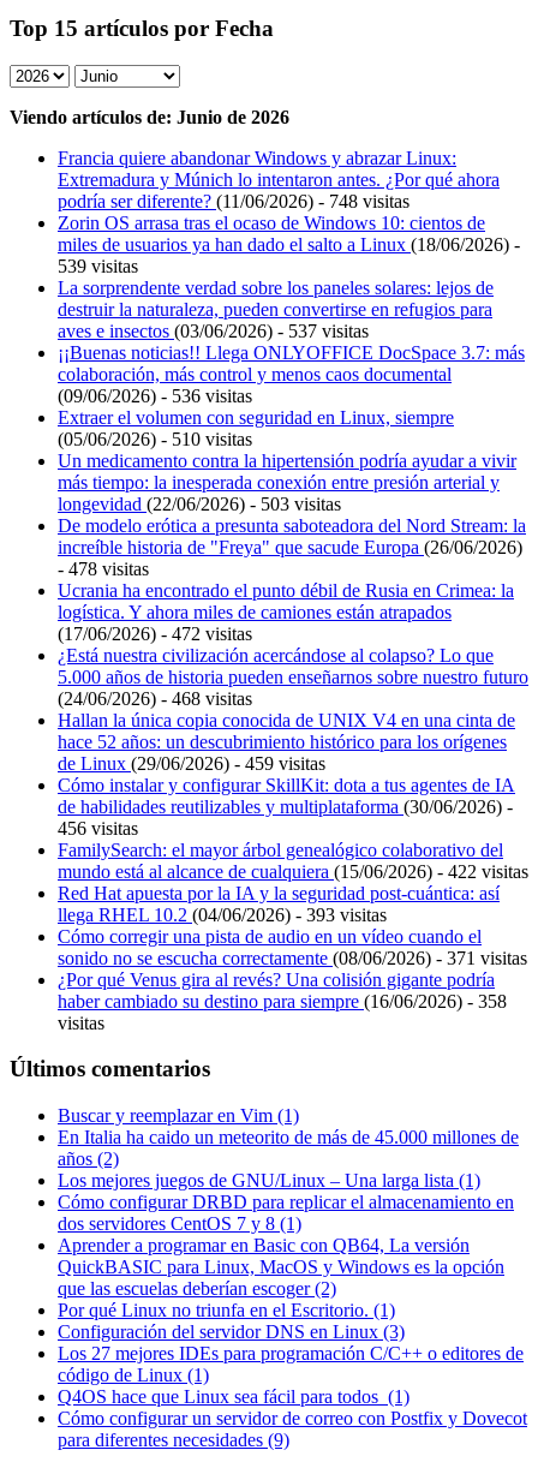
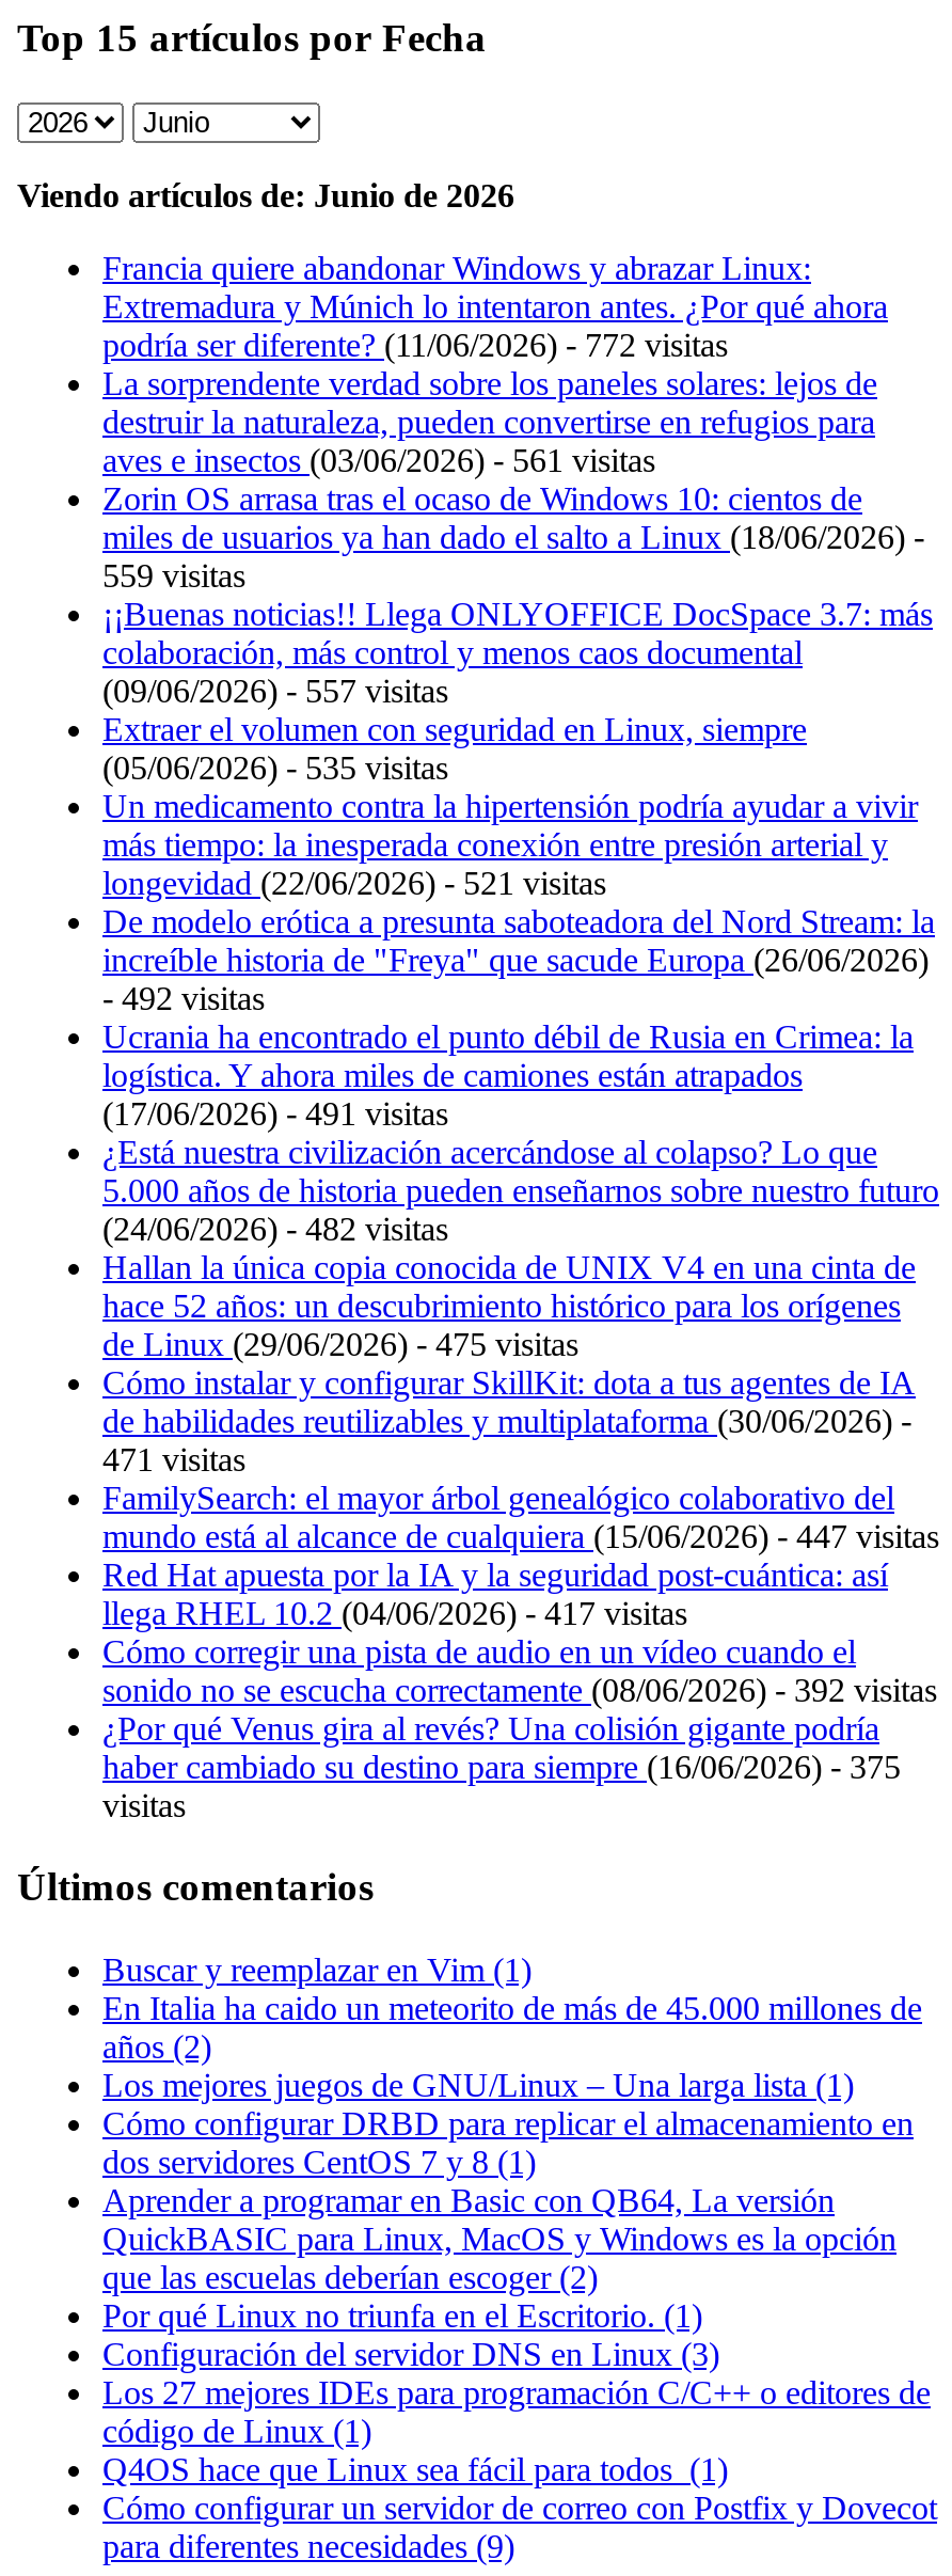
- podría ser diferente? (11/06/2026) - 748 visitas
+ podría ser diferente? (11/06/2026) - 772 visitas
+ aves e insectos (03/06/2026) - 561 visitas

moved down: Zorin OS arrasa tras el ocaso de Windows 10: cientos de | miles de usuarios ya han dado el salto a Linux (18/06/2026) -

- 539 visitas
- aves e insectos (03/06/2026) - 537 visitas
+ 559 visitas

moved up: La sorprendente verdad sobre los paneles solares: lejos de | destruir la naturaleza, pueden convertirse en refugios para

- (09/06/2026) - 536 visitas
+ (09/06/2026) - 557 visitas

- (05/06/2026) - 510 visitas
+ (05/06/2026) - 535 visitas

- longevidad (22/06/2026) - 503 visitas
+ longevidad (22/06/2026) - 521 visitas

- - 478 visitas
+ - 492 visitas

- (17/06/2026) - 472 visitas
+ (17/06/2026) - 491 visitas

- (24/06/2026) - 468 visitas
+ (24/06/2026) - 482 visitas

- de Linux (29/06/2026) - 459 visitas
+ de Linux (29/06/2026) - 475 visitas

- 456 visitas
+ 471 visitas

- mundo está al alcance de cualquiera (15/06/2026) - 422 visitas
+ mundo está al alcance de cualquiera (15/06/2026) - 447 visitas

- llega RHEL 10.2(04/06/2026) - 393 visitas
+ llega RHEL 10.2(04/06/2026) - 417 visitas

- sonido no se escucha correctamente (08/06/2026) - 371 visitas
+ sonido no se escucha correctamente (08/06/2026) - 392 visitas

- haber cambiado su destino para siempre (16/06/2026) - 358
+ haber cambiado su destino para siempre (16/06/2026) - 375
